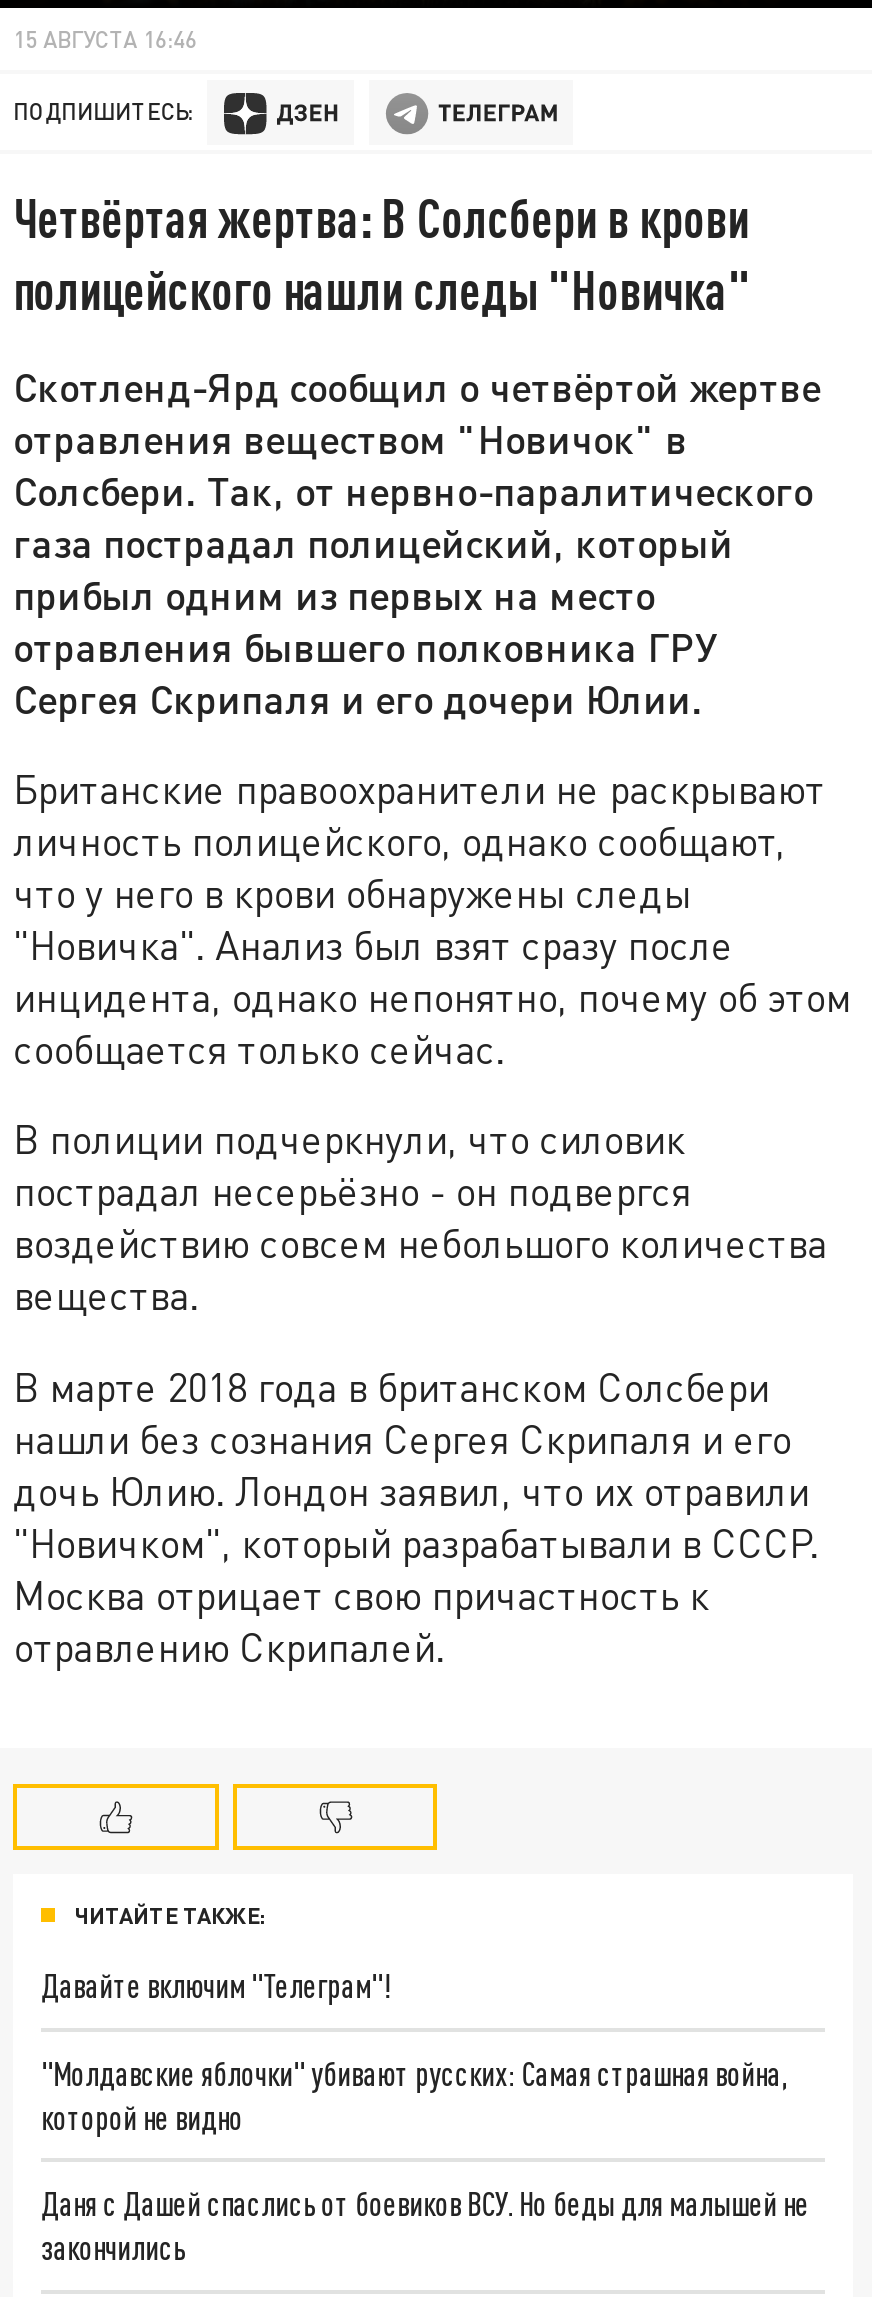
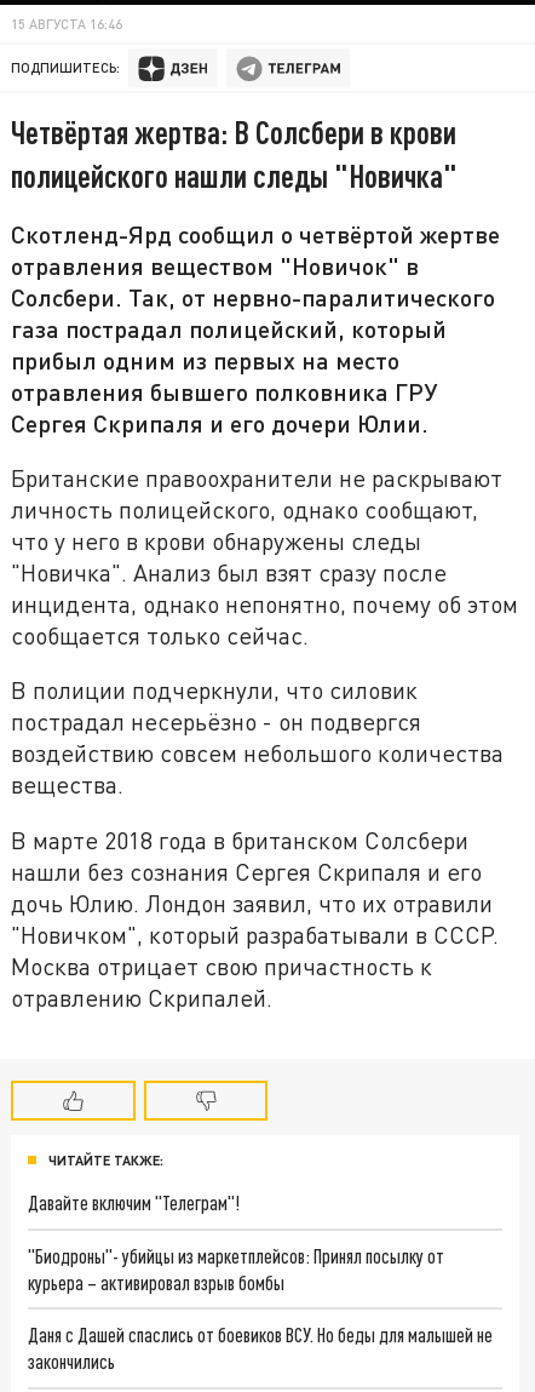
- "Молдавские яблочки" убивают русских: Самая страшная война,
- которой не видно
+ "Биодроны"- убийцы из маркетплейсов: Принял посылку от
+ курьера – активировал взрыв бомбы
